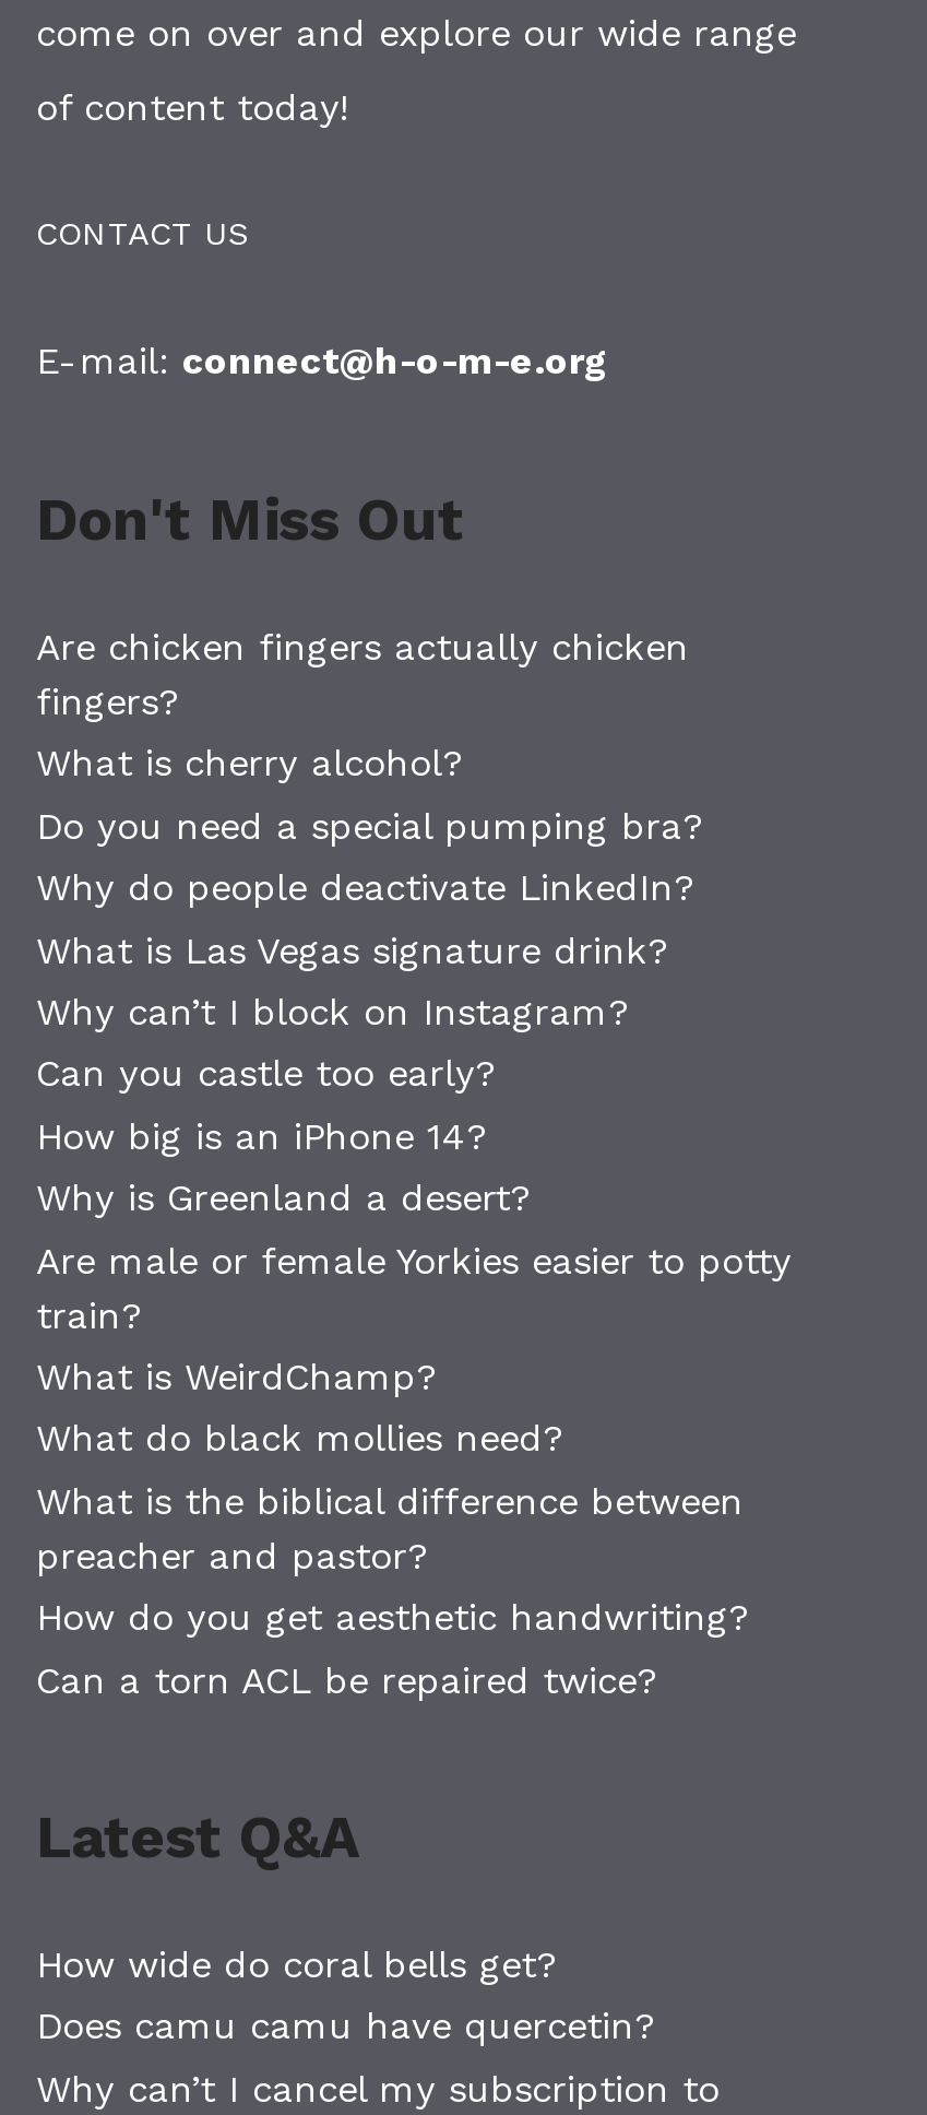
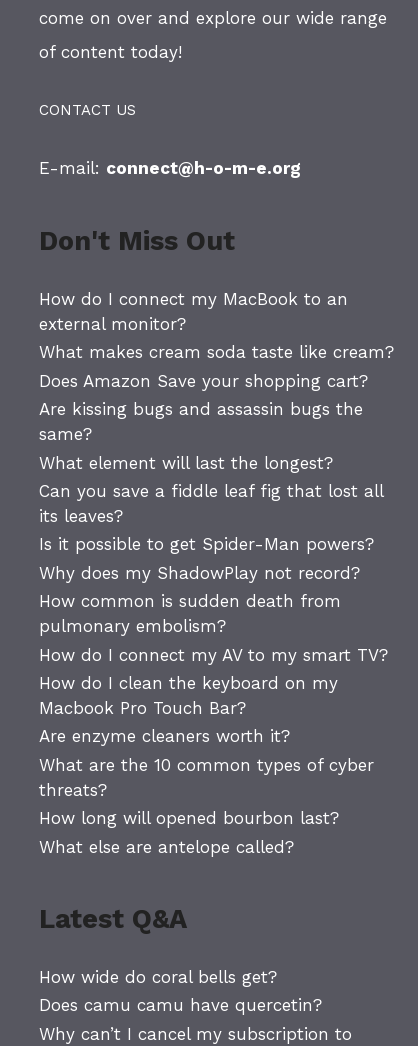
- Are chicken fingers actually chicken
- fingers?
- What is cherry alcohol?
- Do you need a special pumping bra?
- Why do people deactivate LinkedIn?
- What is Las Vegas signature drink?
- Why can’t I block on Instagram?
- Can you castle too early?
- How big is an iPhone 14?
- Why is Greenland a desert?
- Are male or female Yorkies easier to potty
- train?
- What is WeirdChamp?
- What do black mollies need?
- What is the biblical difference between
- preacher and pastor?
- How do you get aesthetic handwriting?
- Can a torn ACL be repaired twice?
+ How do I connect my MacBook to an
+ external monitor?
+ What makes cream soda taste like cream?
+ Does Amazon Save your shopping cart?
+ Are kissing bugs and assassin bugs the
+ same?
+ What element will last the longest?
+ Can you save a fiddle leaf fig that lost all
+ its leaves?
+ Is it possible to get Spider-Man powers?
+ Why does my ShadowPlay not record?
+ How common is sudden death from
+ pulmonary embolism?
+ How do I connect my AV to my smart TV?
+ How do I clean the keyboard on my
+ Macbook Pro Touch Bar?
+ Are enzyme cleaners worth it?
+ What are the 10 common types of cyber
+ threats?
+ How long will opened bourbon last?
+ What else are antelope called?
